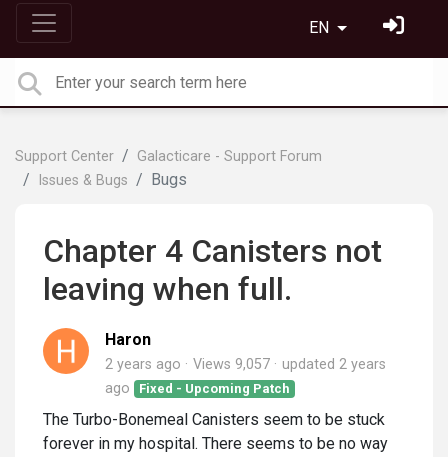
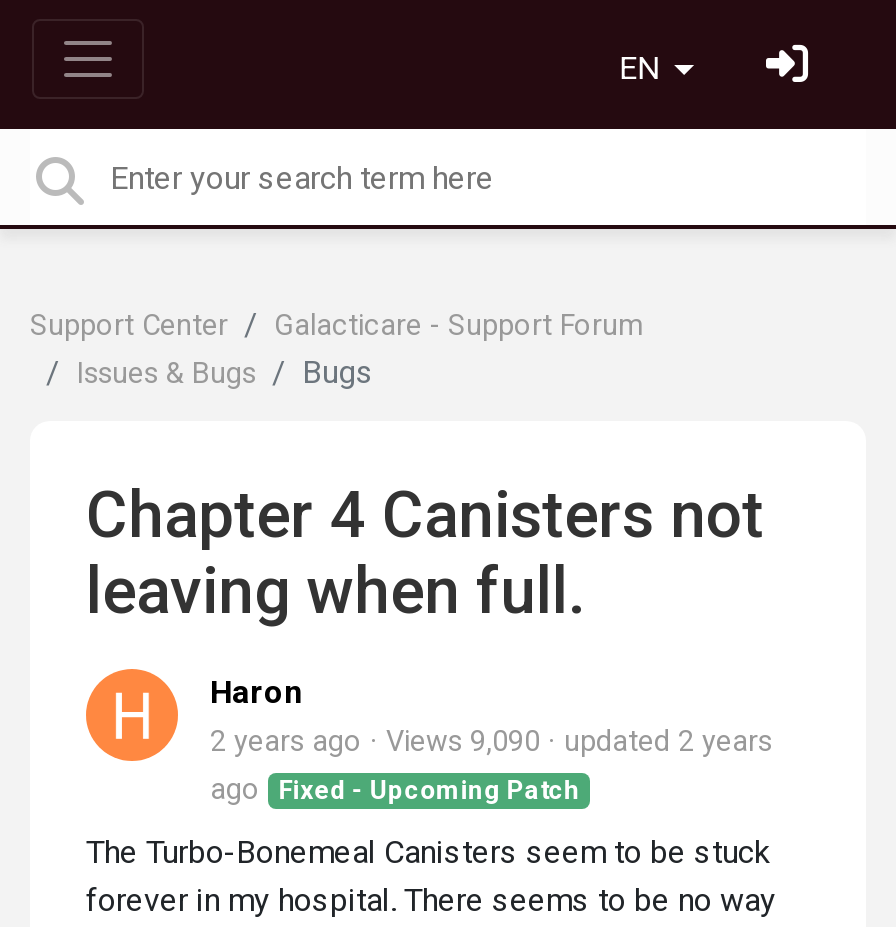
- 2 years ago Views 9,057 updated 2 years
+ 2 years ago Views 9,090 updated 2 years
